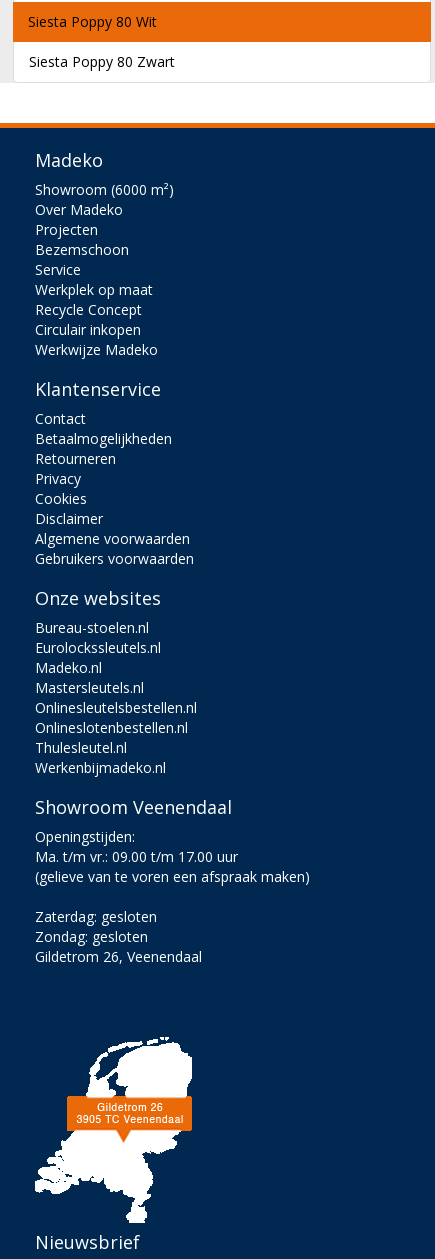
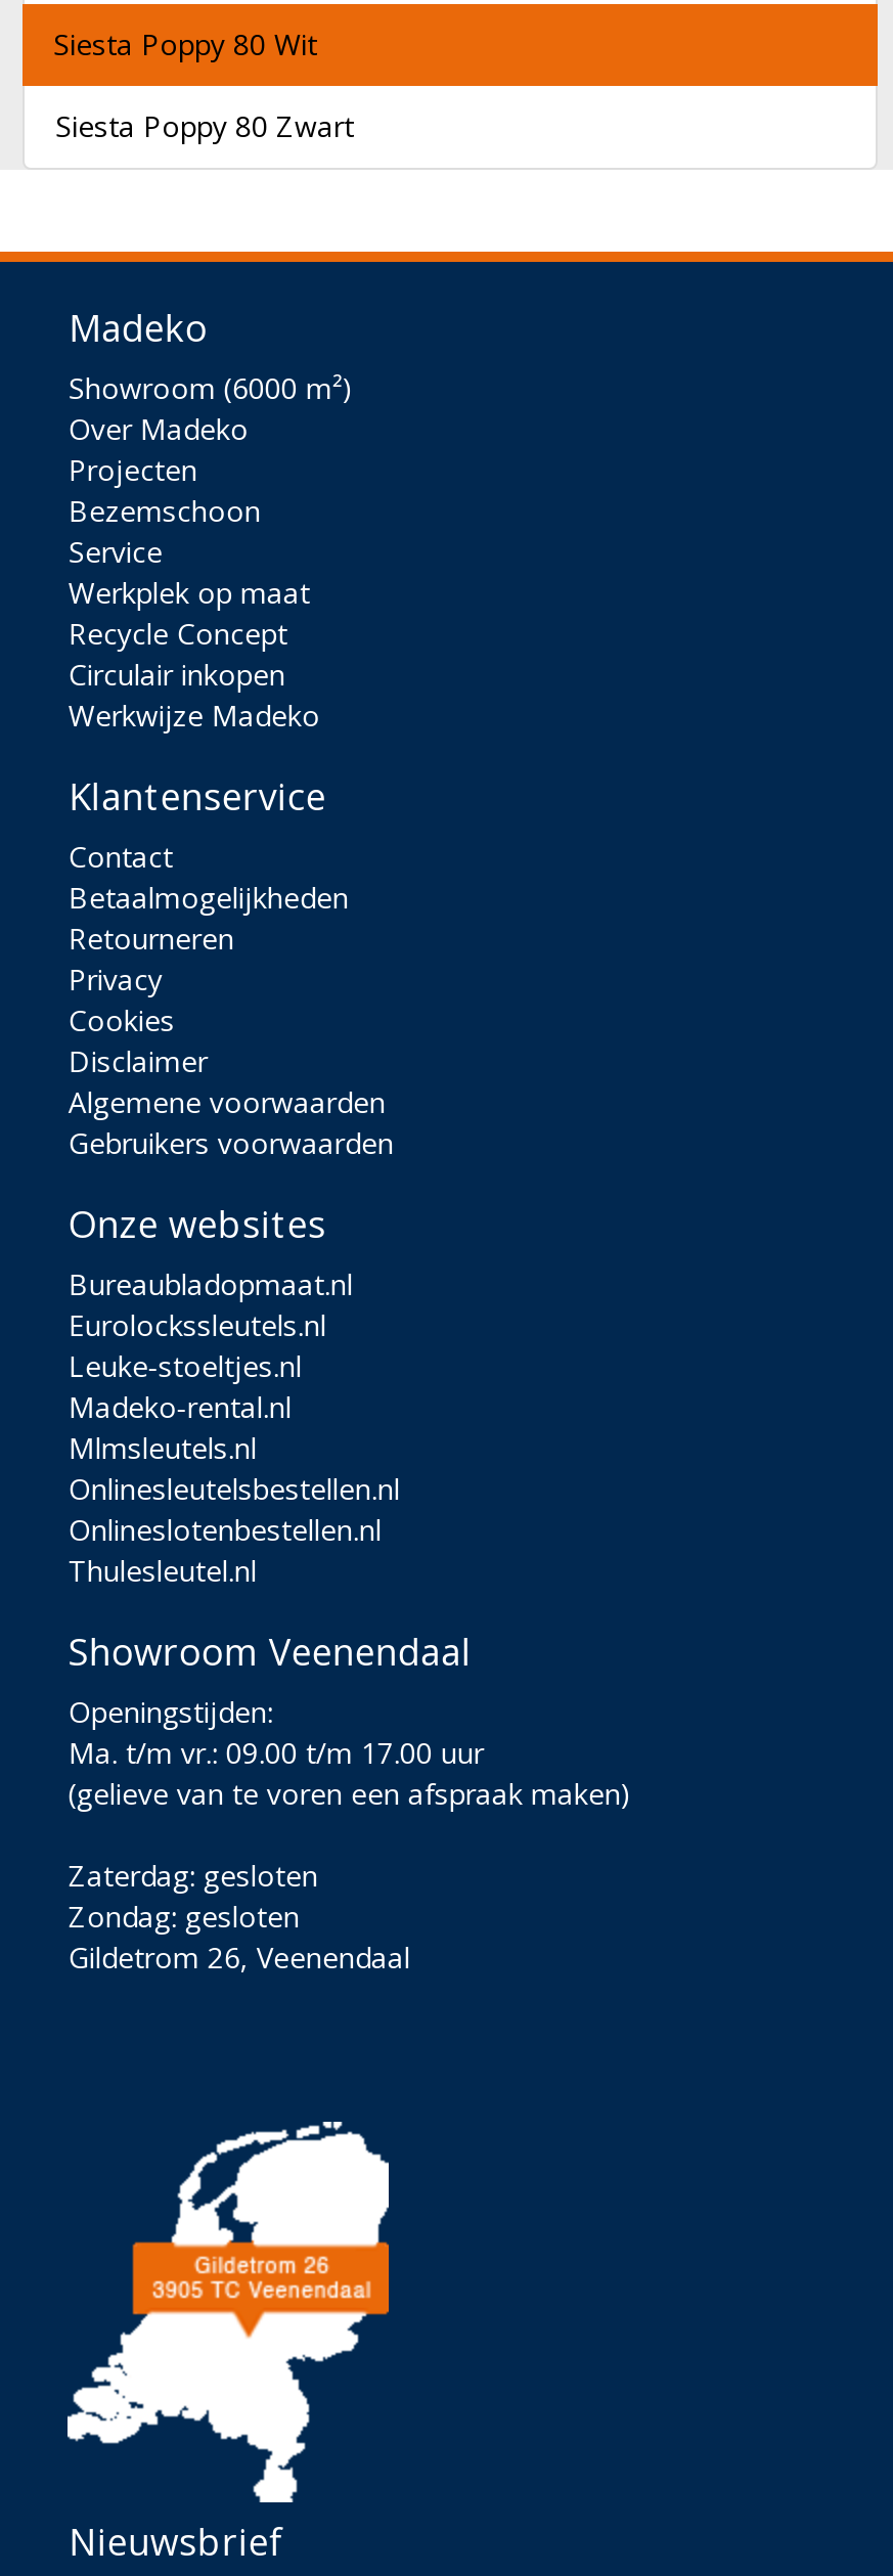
- Bureau-stoelen.nl
+ Bureaubladopmaat.nl

- Madeko.nl
- Mastersleutels.nl
+ Leuke-stoeltjes.nl
+ Madeko-rental.nl
+ Mlmsleutels.nl

moved down: Onlinesleutelsbestellen.nl | Onlineslotenbestellen.nl | Thulesleutel.nl

- Werkenbijmadeko.nl
